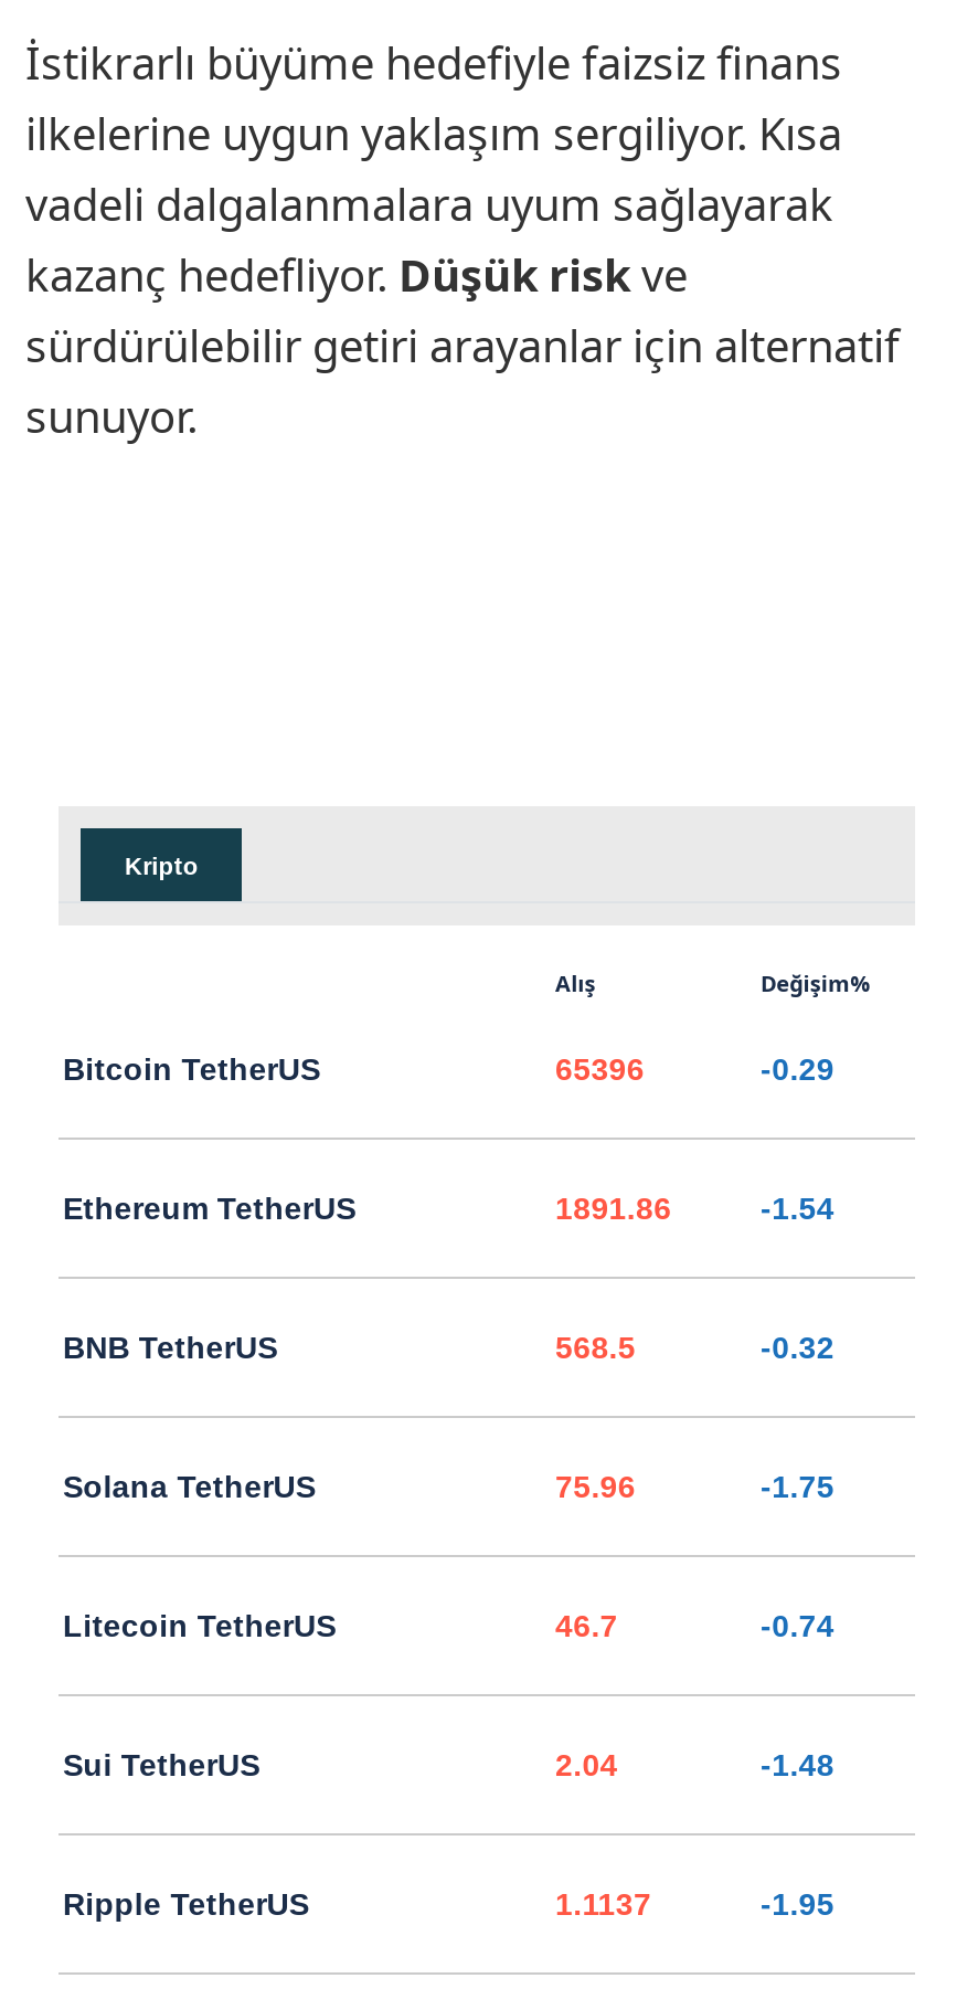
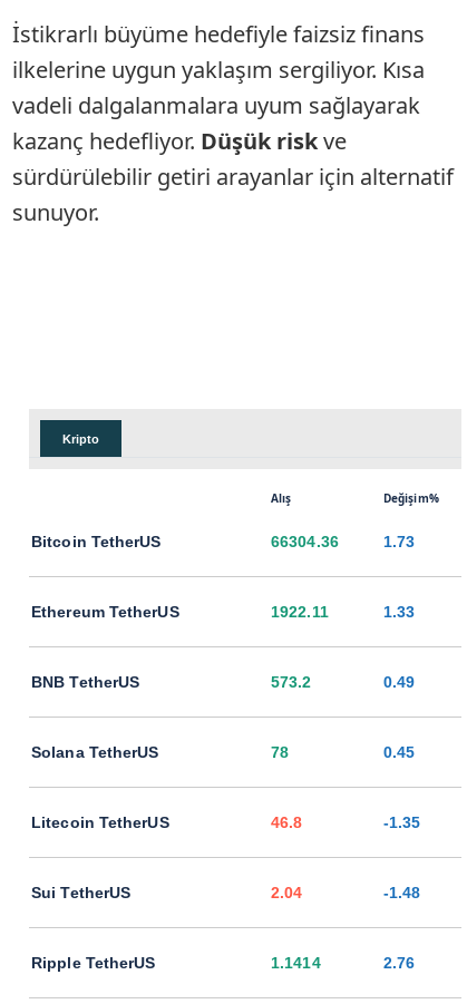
- 65396
+ 66304.36

- -0.29
+ 1.73

- 1891.86
+ 1922.11

- -1.54
+ 1.33

- 568.5
+ 573.2

- -0.32
+ 0.49

- 75.96
+ 78

- -1.75
+ 0.45

- 46.7
+ 46.8

- -0.74
+ -1.35

- 1.1137
+ 1.1414

- -1.95
+ 2.76
